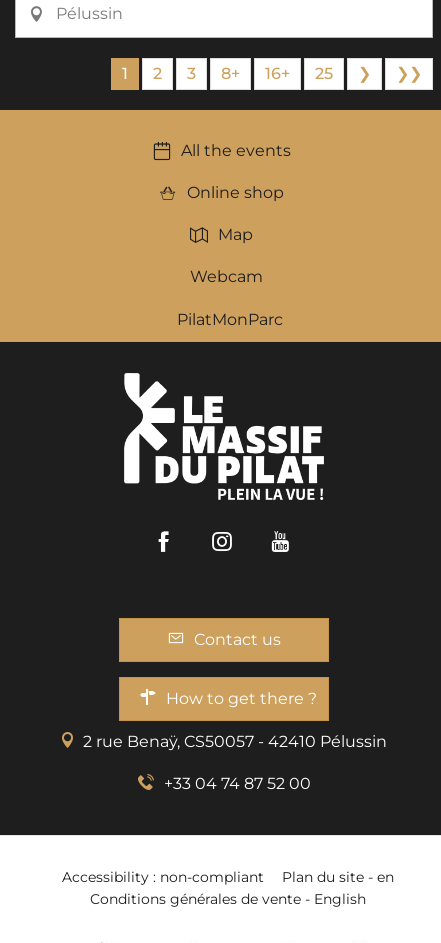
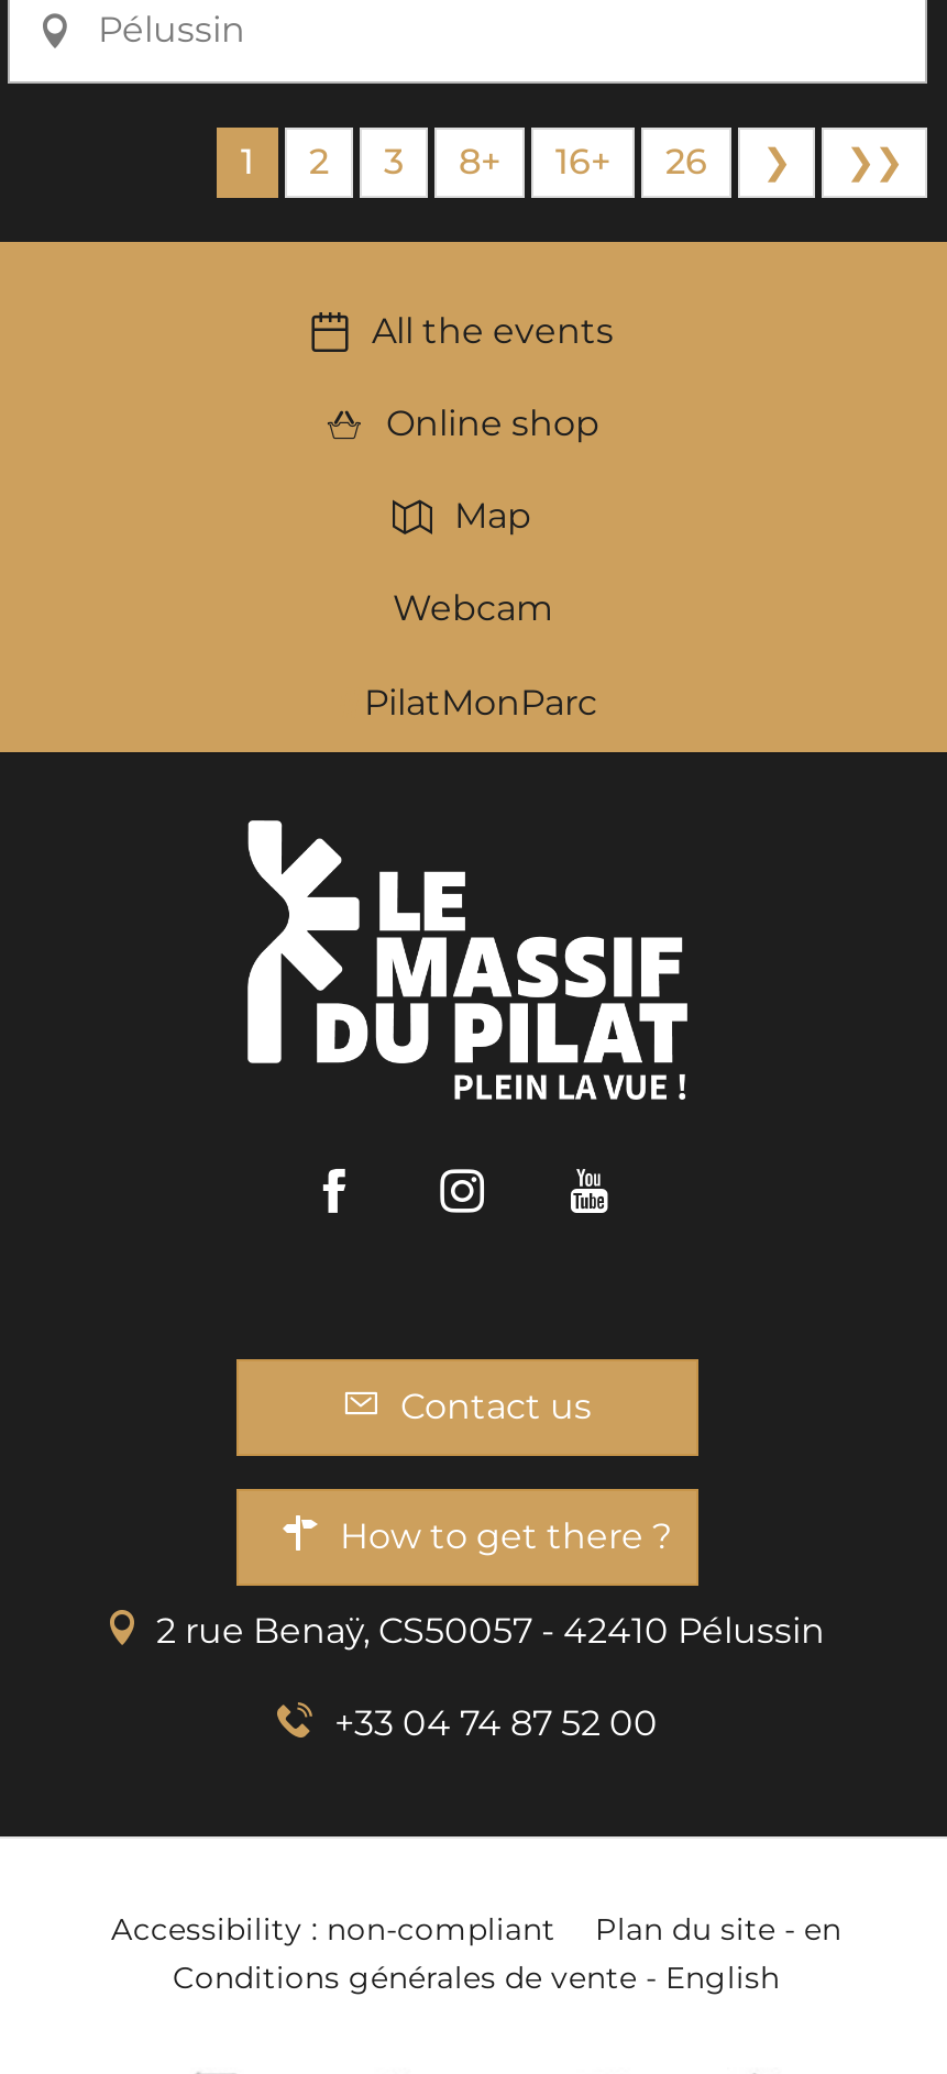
- 25
+ 26
